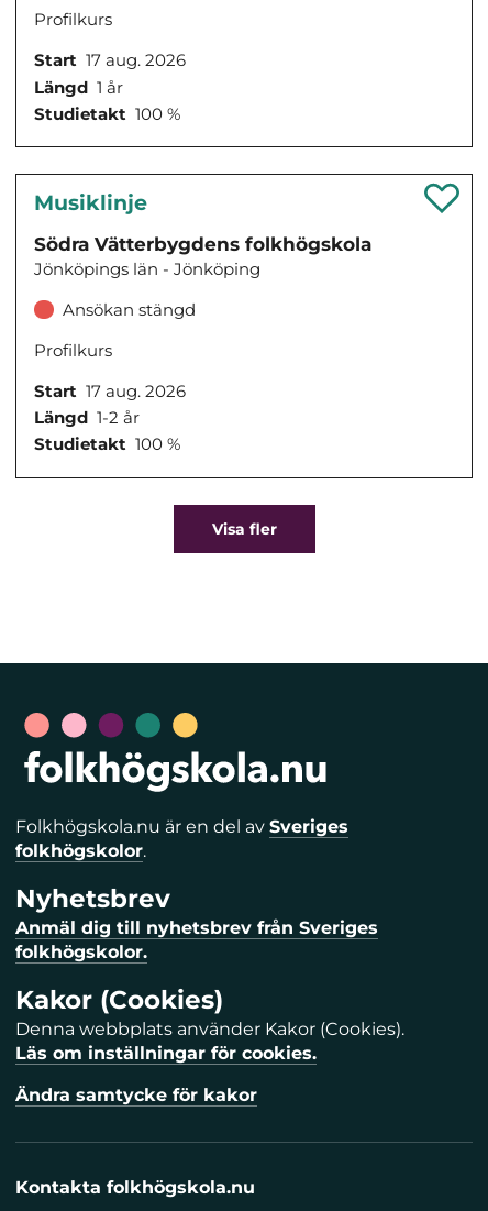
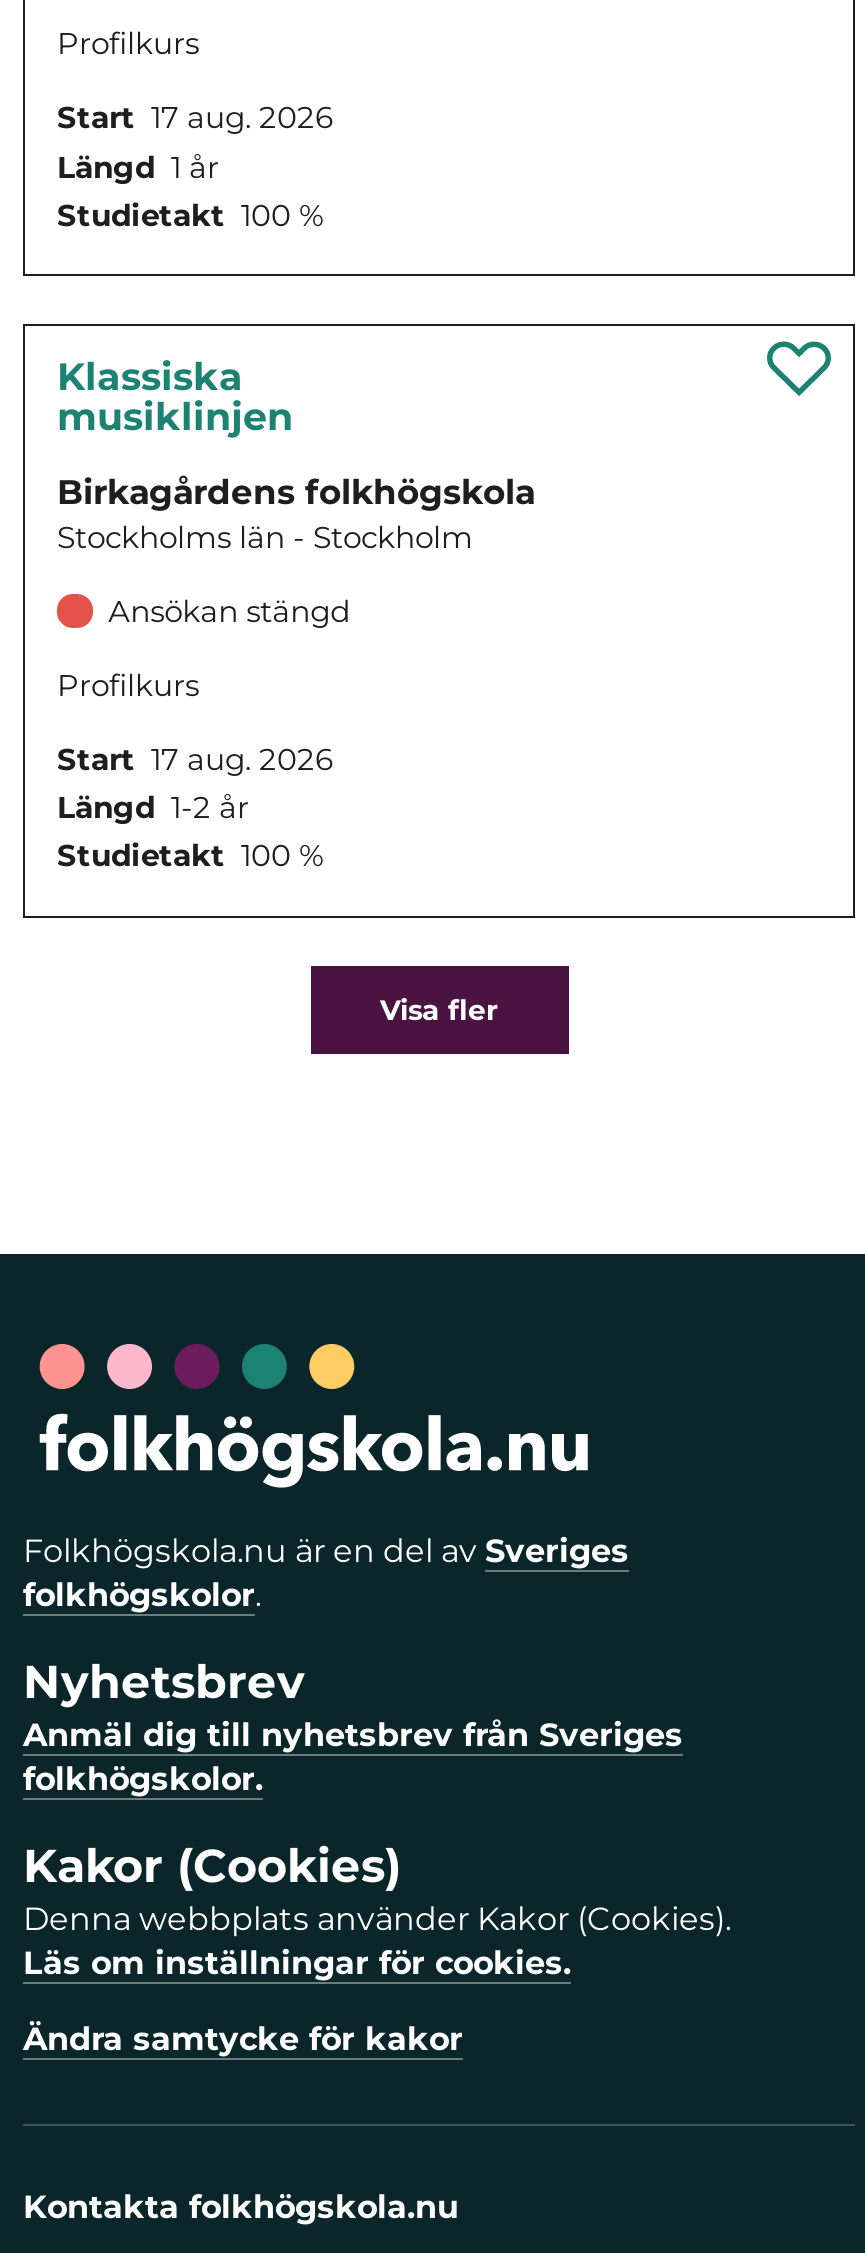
- Musiklinje
+ Klassiska
+ musiklinjen

- Södra Vätterbygdens folkhögskola
- Jönköpings län - Jönköping
+ Birkagårdens folkhögskola
+ Stockholms län - Stockholm
